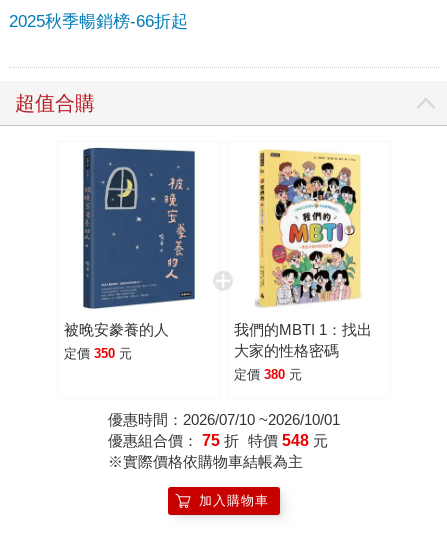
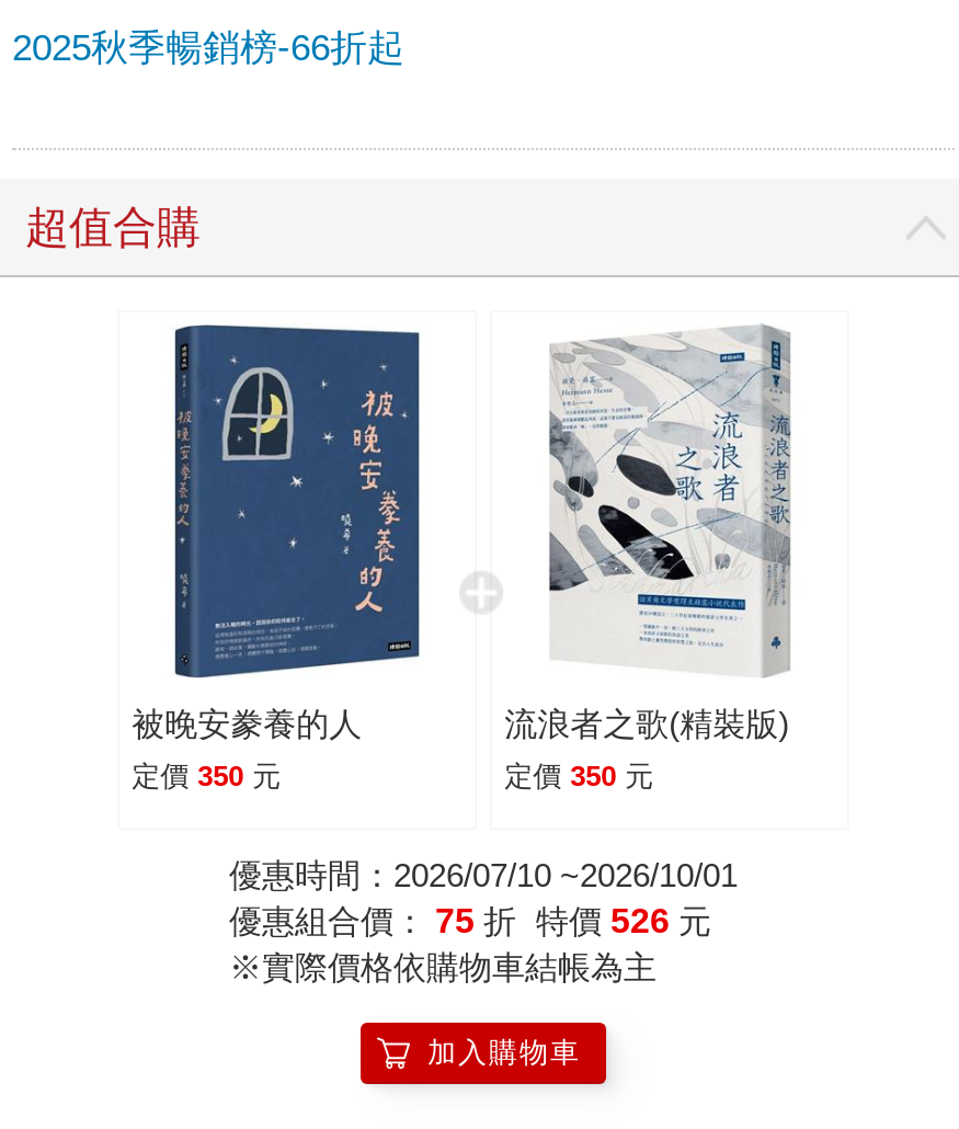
- [image]
- 我們的MBTI 1：找出
- 大家的性格密碼
+ [image]
+ 流浪者之歌(精裝版)

- 定價 380 元
+ 定價 350 元

- 優惠組合價：75 折 特價 548 元
+ 優惠組合價：75 折 特價 526 元
